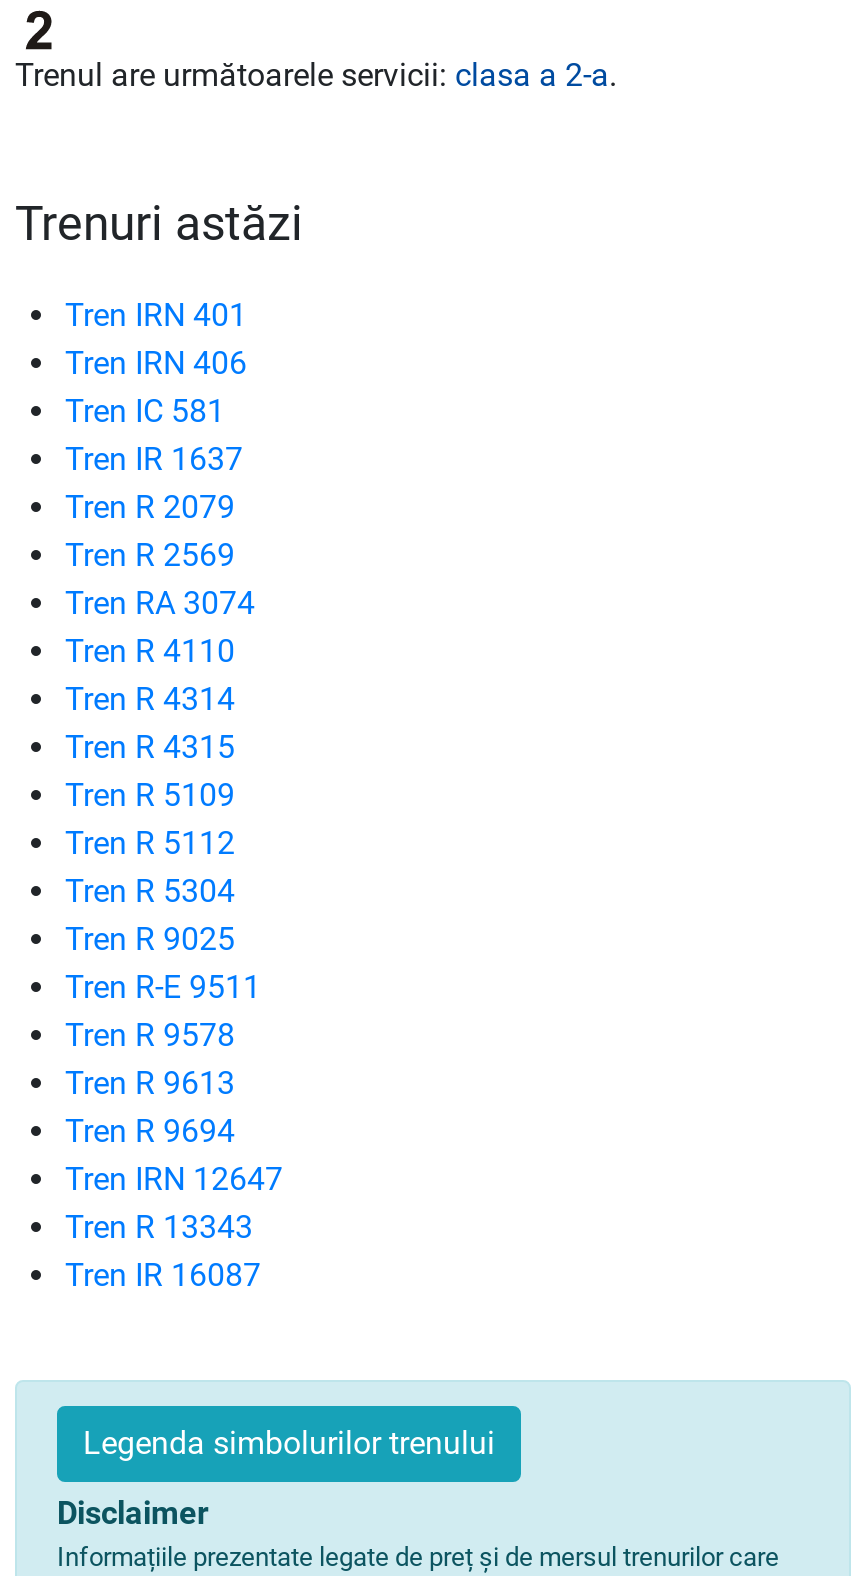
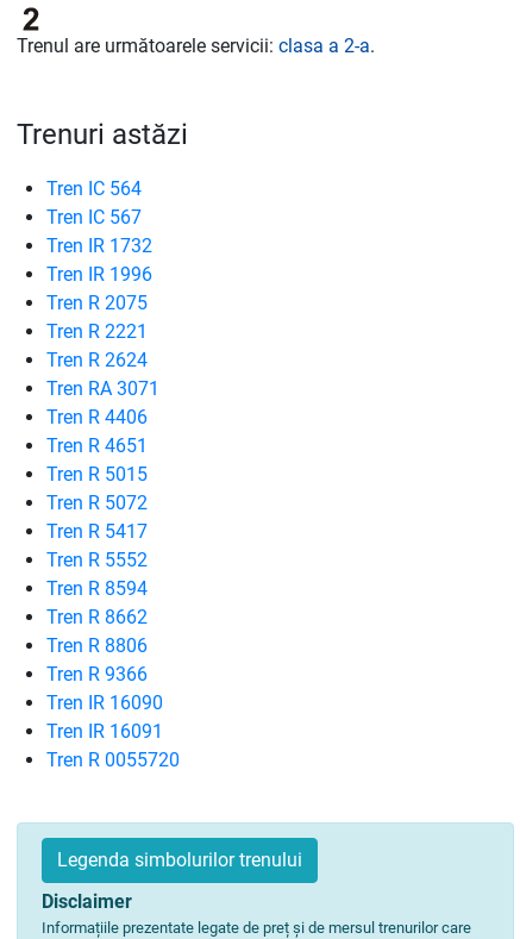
- Tren IRN 401
+ Tren IC 564

- Tren IRN 406
+ Tren IC 567

- Tren IC 581
+ Tren IR 1732

- Tren IR 1637
+ Tren IR 1996

- Tren R 2079
+ Tren R 2075

- Tren R 2569
+ Tren R 2221

- Tren RA 3074
+ Tren R 2624

- Tren R 4110
+ Tren RA 3071

- Tren R 4314
+ Tren R 4406

- Tren R 4315
+ Tren R 4651

- Tren R 5109
+ Tren R 5015

- Tren R 5112
+ Tren R 5072

- Tren R 5304
+ Tren R 5417

- Tren R 9025
+ Tren R 5552

- Tren R-E 9511
+ Tren R 8594

- Tren R 9578
+ Tren R 8662

- Tren R 9613
+ Tren R 8806

- Tren R 9694
+ Tren R 9366

- Tren IRN 12647
+ Tren IR 16090

- Tren R 13343
+ Tren IR 16091

- Tren IR 16087
+ Tren R 0055720
